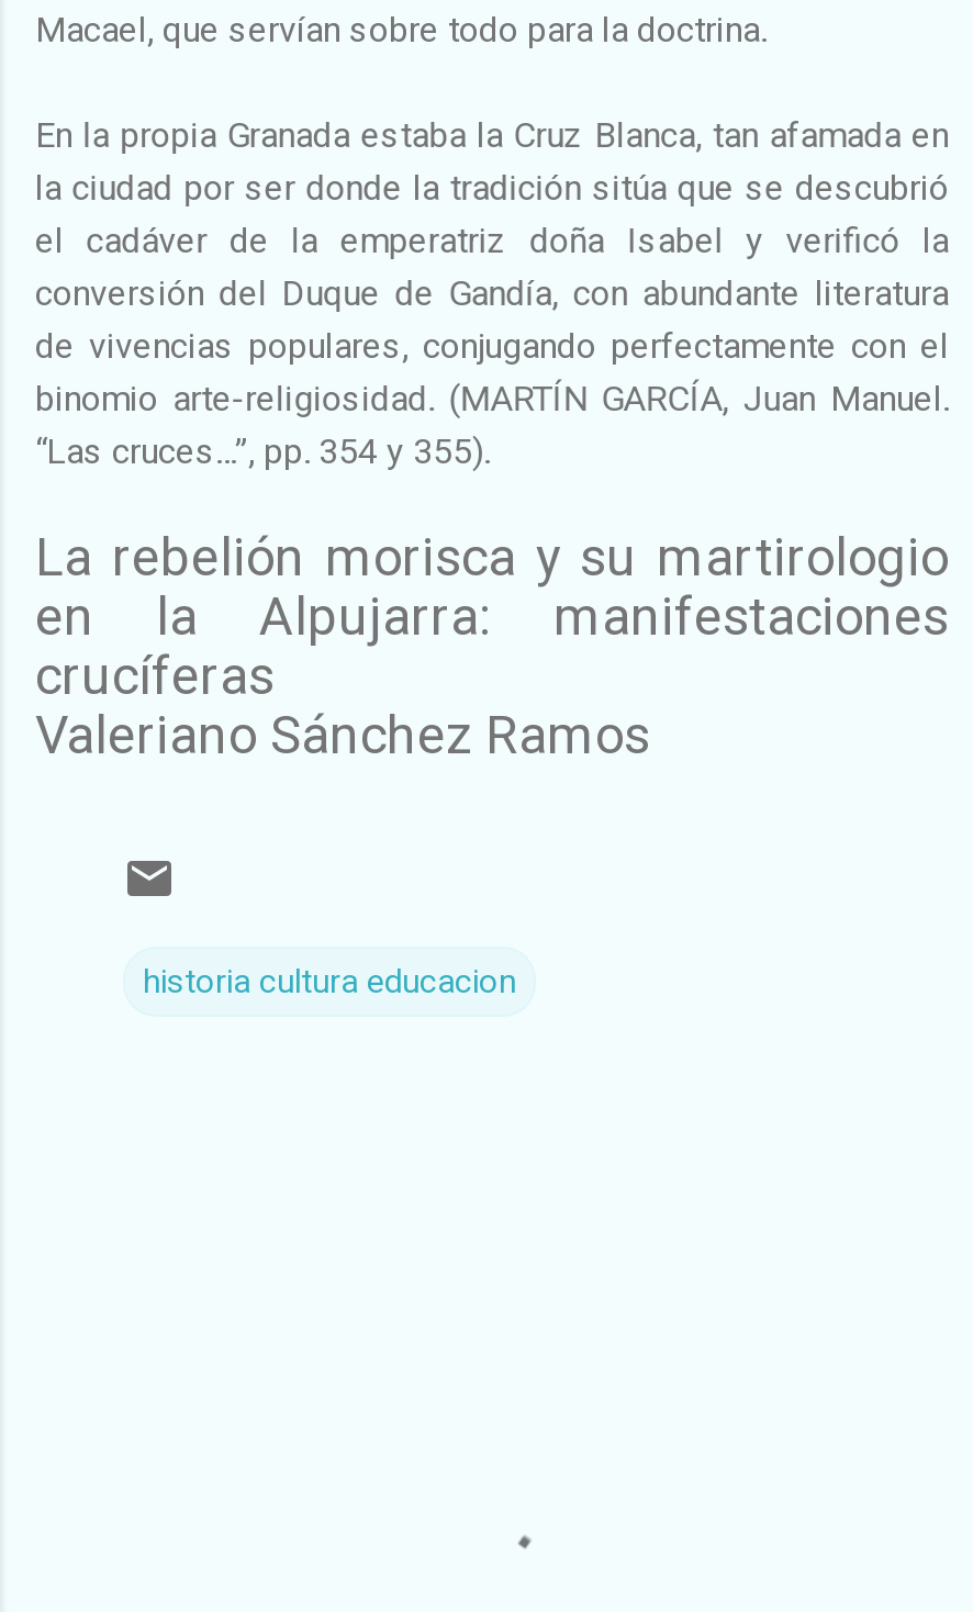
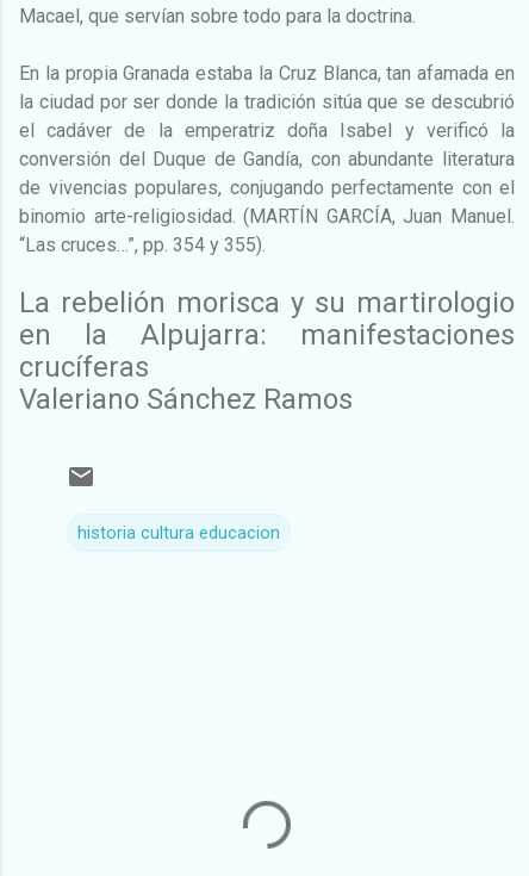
+ [image]
